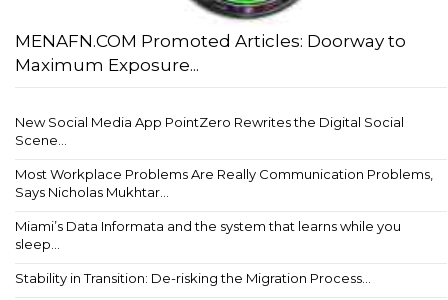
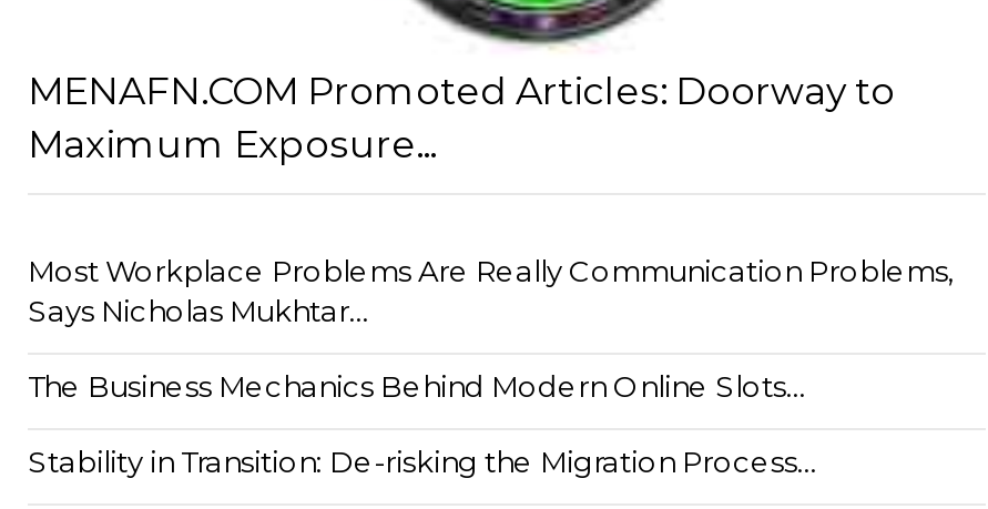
- New Social Media App PointZero Rewrites the Digital Social
- Scene...

- Miami’s Data Informata and the system that learns while you
- sleep...
+ The Business Mechanics Behind Modern Online Slots...
